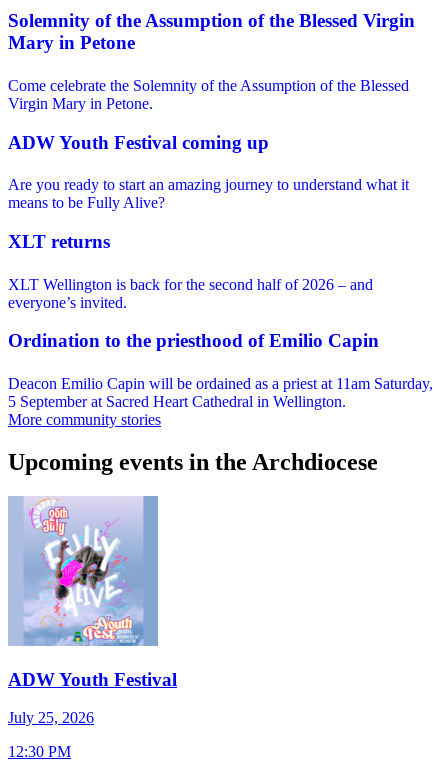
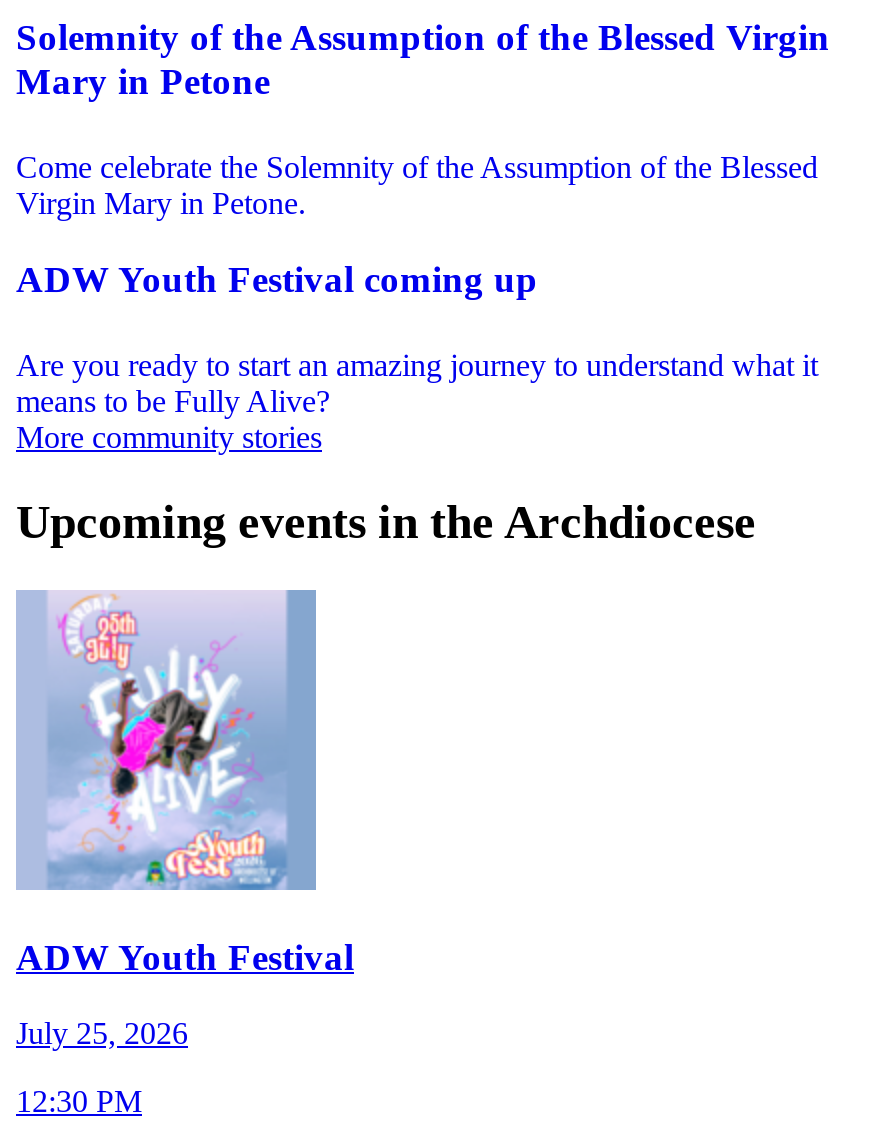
- XLT returns
- XLT Wellington is back for the second half of 2026 – and
- everyone’s invited.
- Ordination to the priesthood of Emilio Capin
- Deacon Emilio Capin will be ordained as a priest at 11am Saturday,
- 5 September at Sacred Heart Cathedral in Wellington.
